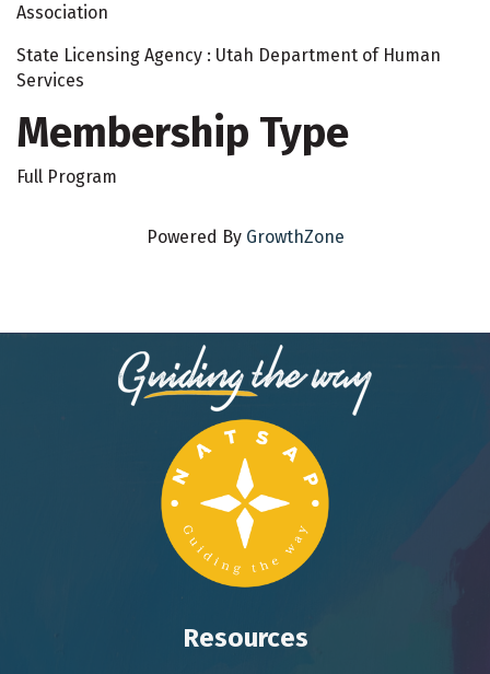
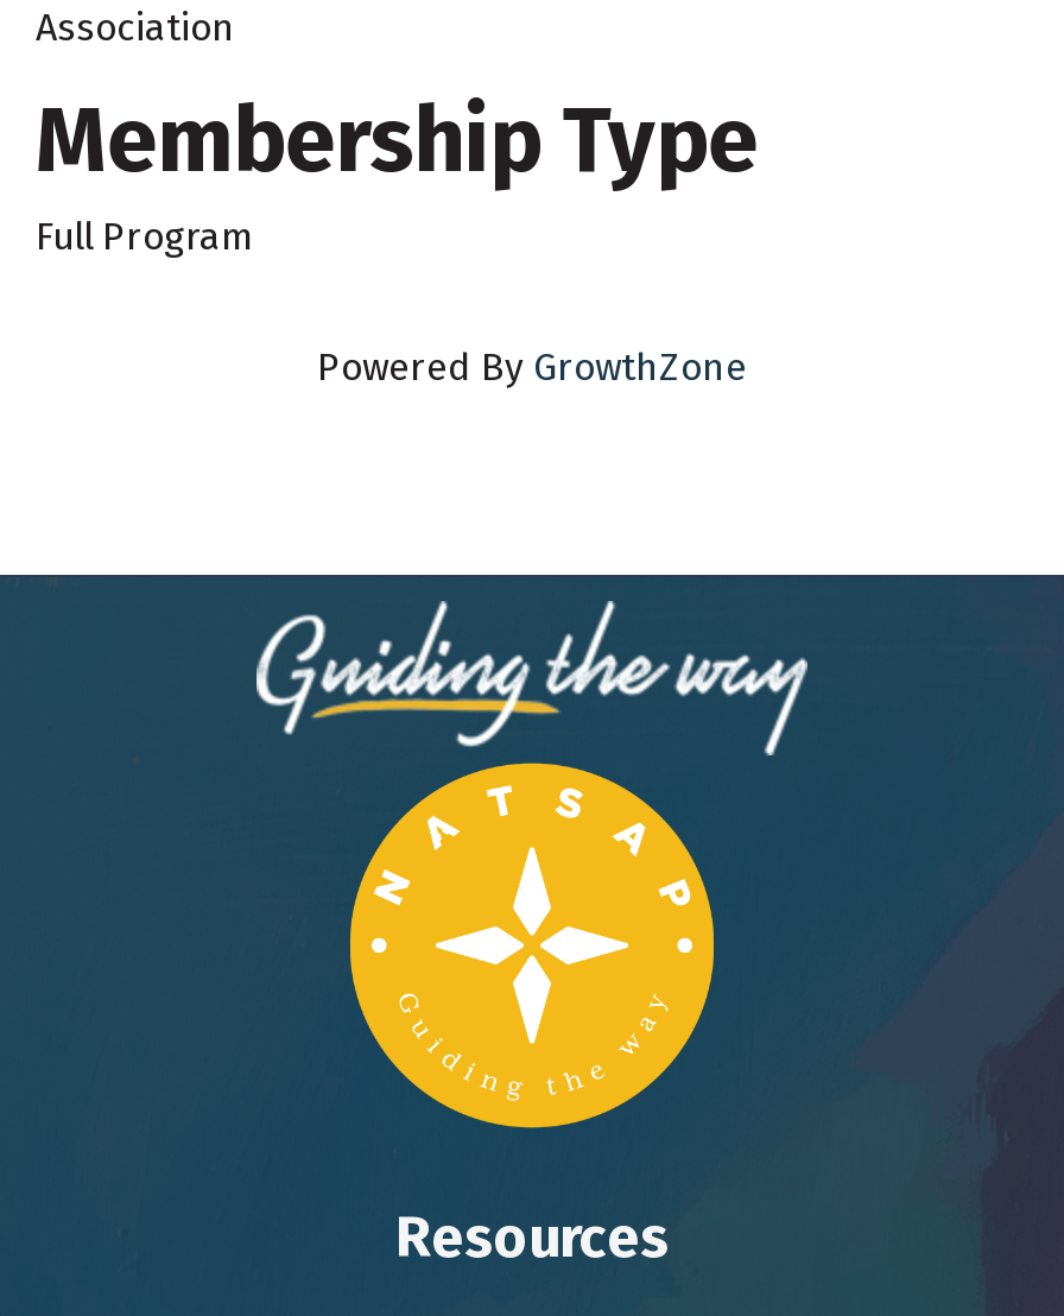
- State Licensing Agency : Utah Department of Human
- Services
